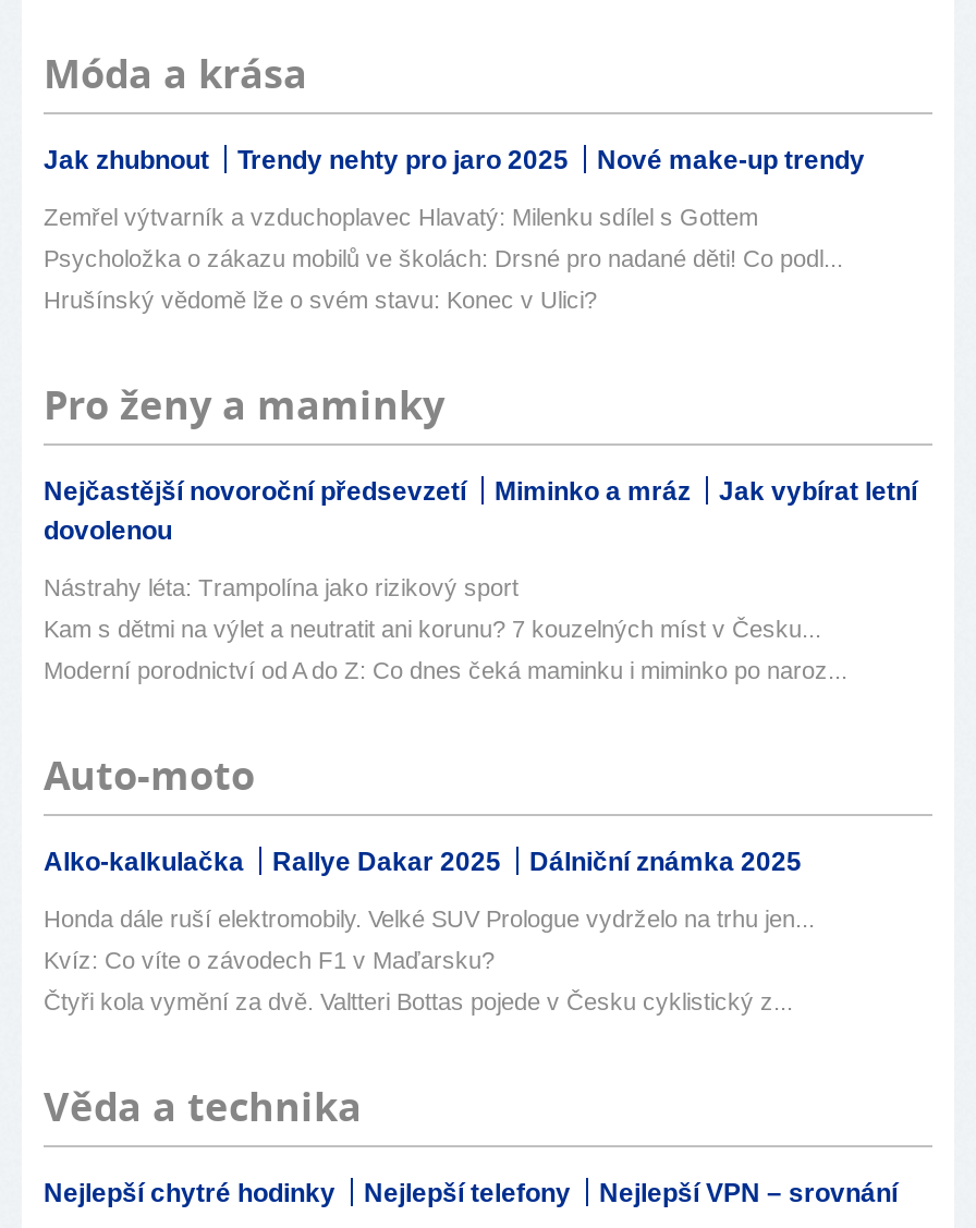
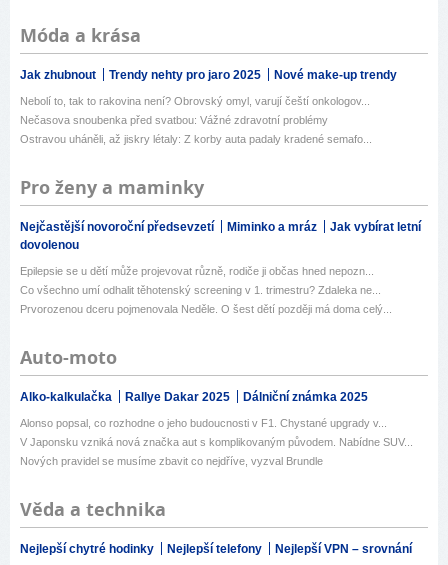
- Zemřel výtvarník a vzduchoplavec Hlavatý: Milenku sdílel s Gottem
+ Nebolí to, tak to rakovina není? Obrovský omyl, varují čeští onkologov...

- Psycholožka o zákazu mobilů ve školách: Drsné pro nadané děti! Co podl...
+ Nečasova snoubenka před svatbou: Vážné zdravotní problémy

- Hrušínský vědomě lže o svém stavu: Konec v Ulici?
+ Ostravou uháněli, až jiskry létaly: Z korby auta padaly kradené semafo...

- Nástrahy léta: Trampolína jako rizikový sport
+ Epilepsie se u dětí může projevovat různě, rodiče ji občas hned nepozn...

- Kam s dětmi na výlet a neutratit ani korunu? 7 kouzelných míst v Česku...
+ Co všechno umí odhalit těhotenský screening v 1. trimestru? Zdaleka ne...

- Moderní porodnictví od A do Z: Co dnes čeká maminku i miminko po naroz...
+ Prvorozenou dceru pojmenovala Neděle. O šest dětí později má doma celý...

- Honda dále ruší elektromobily. Velké SUV Prologue vydrželo na trhu jen...
+ Alonso popsal, co rozhodne o jeho budoucnosti v F1. Chystané upgrady v...

- Kvíz: Co víte o závodech F1 v Maďarsku?
+ V Japonsku vzniká nová značka aut s komplikovaným původem. Nabídne SUV...

- Čtyři kola vymění za dvě. Valtteri Bottas pojede v Česku cyklistický z...
+ Nových pravidel se musíme zbavit co nejdříve, vyzval Brundle
